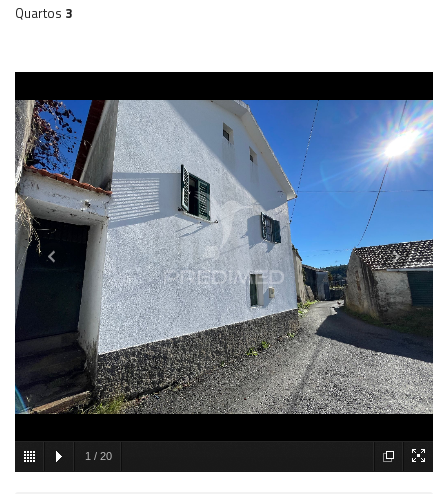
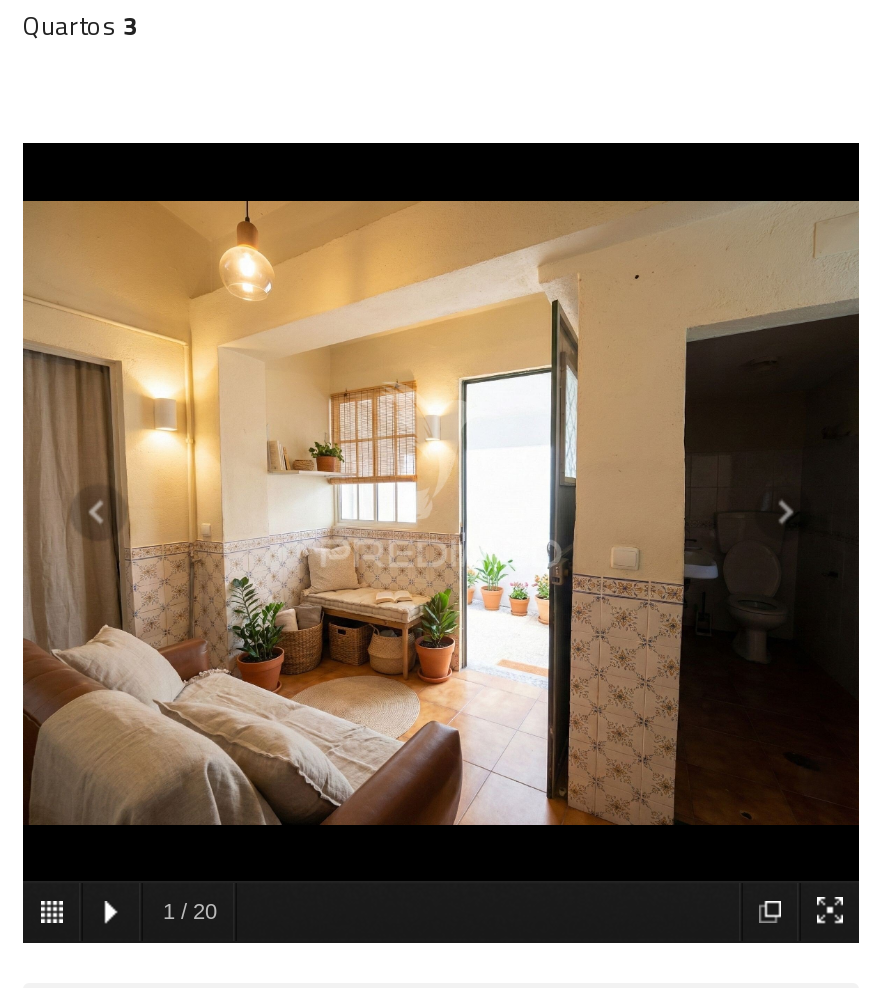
- [image]
+ [image]
